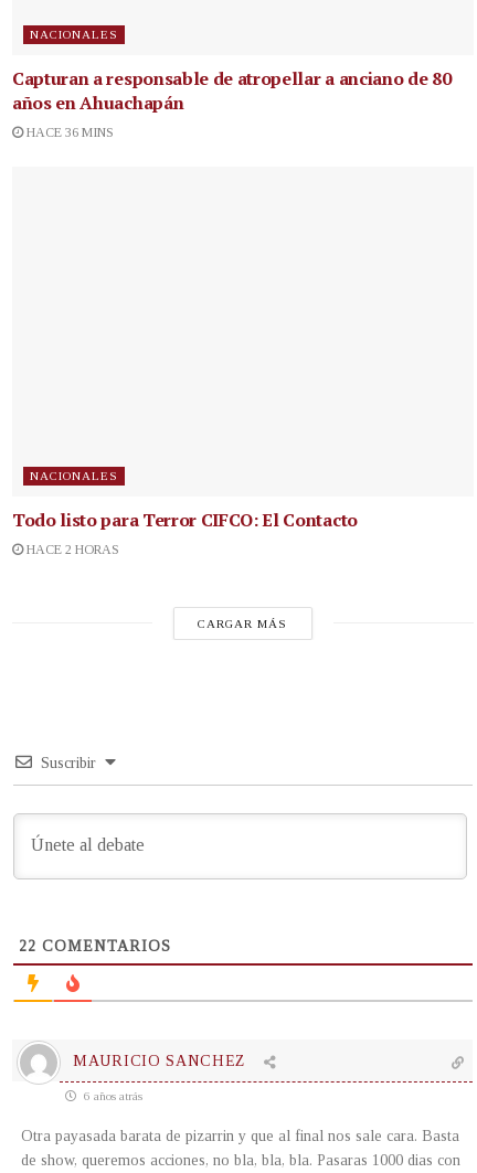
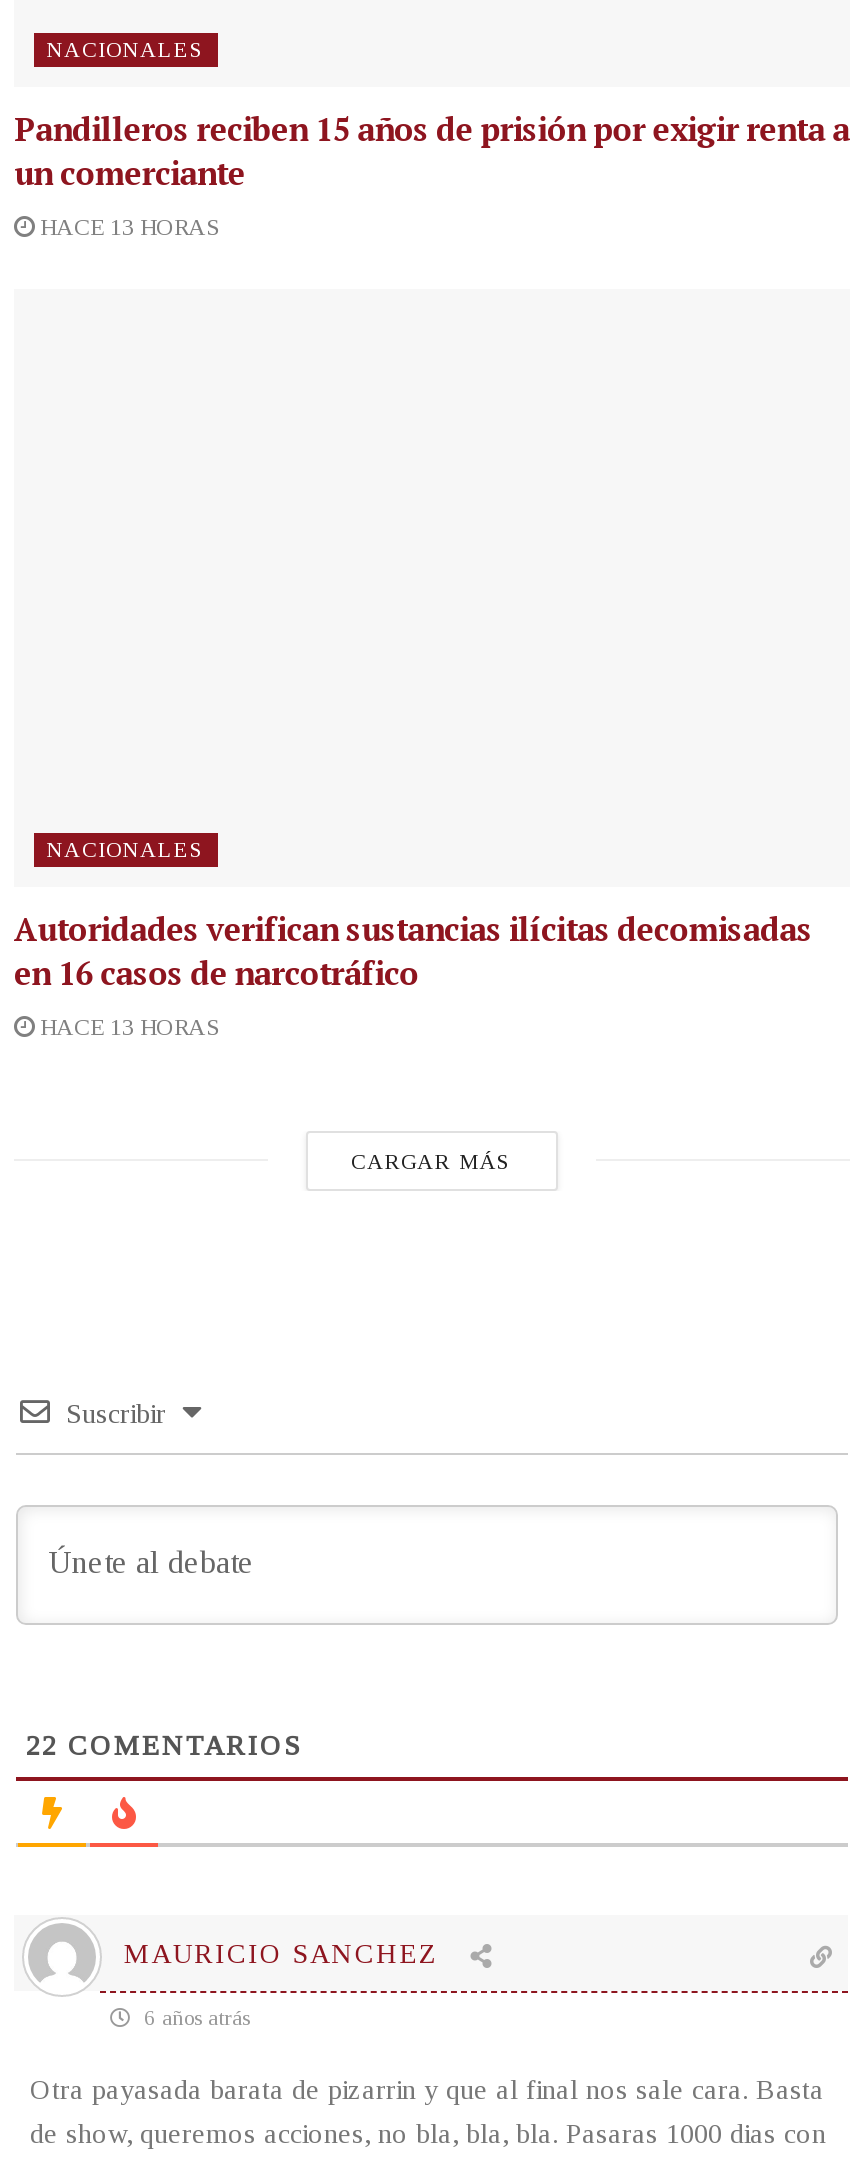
- Capturan a responsable de atropellar a anciano de 80
- años en Ahuachapán
- HACE 36 MINS
+ Pandilleros reciben 15 años de prisión por exigir renta a
+ un comerciante
+ HACE 13 HORAS

- Todo listo para Terror CIFCO: El Contacto
- HACE 2 HORAS
+ Autoridades verifican sustancias ilícitas decomisadas
+ en 16 casos de narcotráfico
+ HACE 13 HORAS
